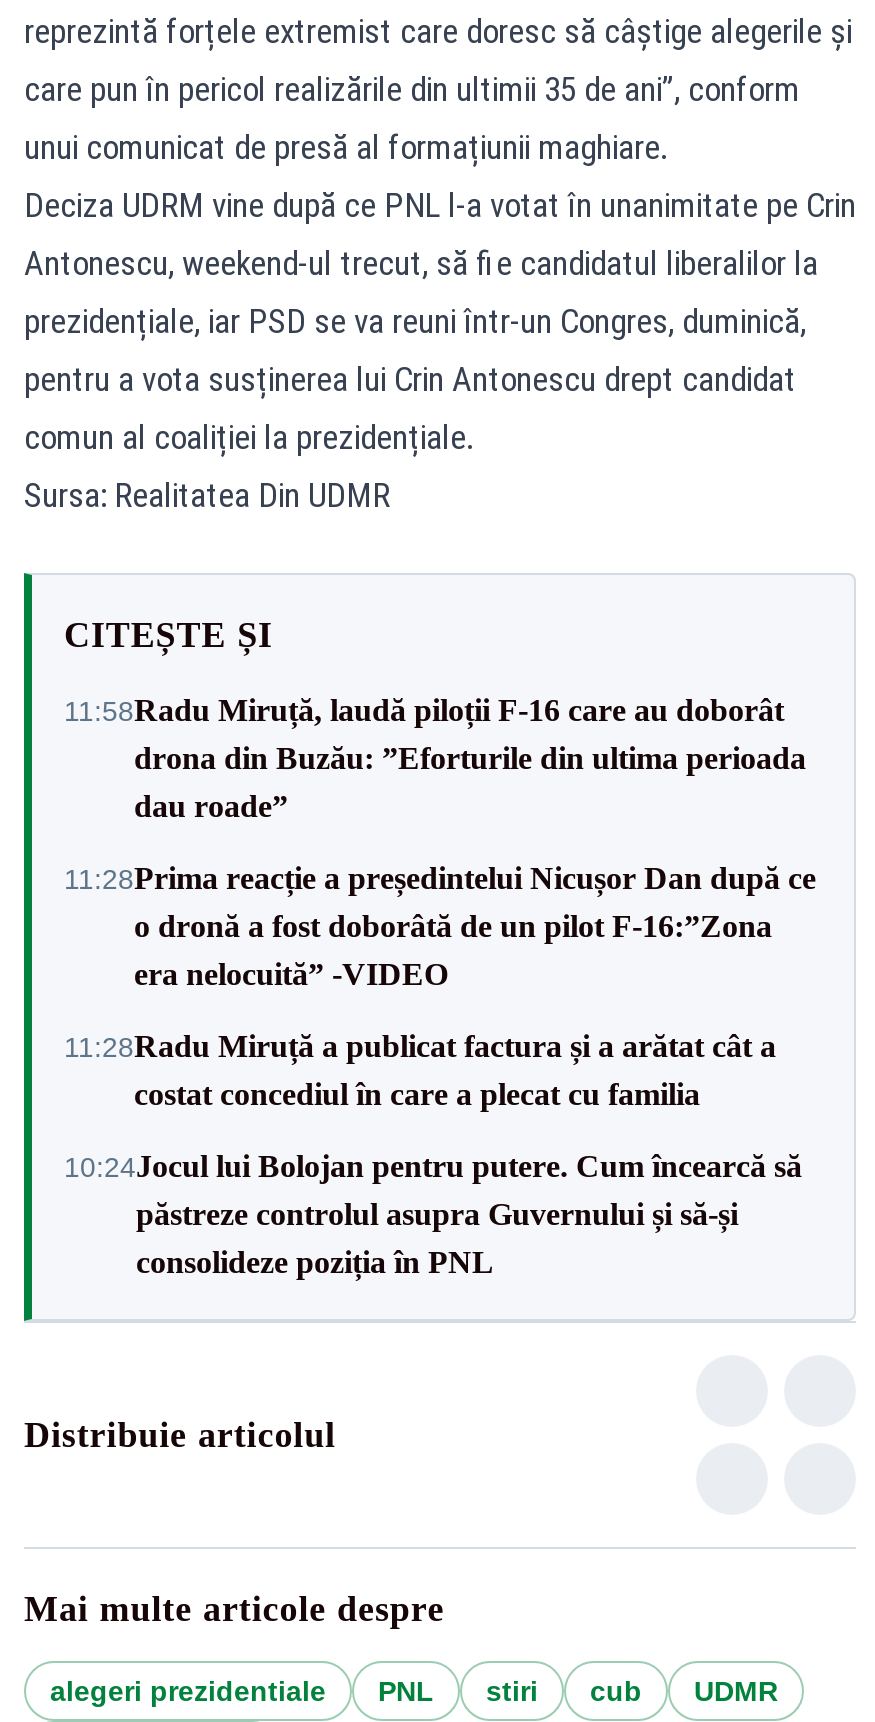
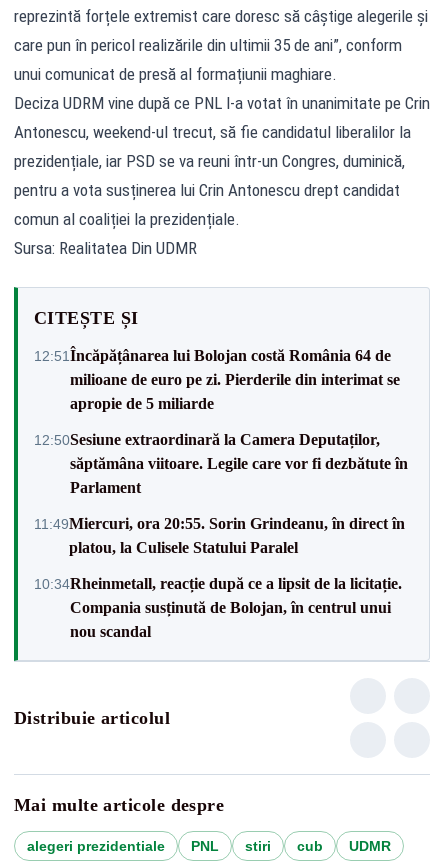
- 11:58Radu Miruță, laudă piloții F-16 care au doborât
- drona din Buzău: ”Eforturile din ultima perioada
- dau roade”
+ 12:51Încăpățânarea lui Bolojan costă România 64 de
+ milioane de euro pe zi. Pierderile din interimat se
+ apropie de 5 miliarde

- 11:28Prima reacție a președintelui Nicușor Dan după ce
- o dronă a fost doborâtă de un pilot F-16:”Zona
- era nelocuită” -VIDEO
+ 12:50Sesiune extraordinară la Camera Deputaților,
+ săptămâna viitoare. Legile care vor fi dezbătute în
+ Parlament

- 11:28Radu Miruță a publicat factura și a arătat cât a
- costat concediul în care a plecat cu familia
+ 11:49Miercuri, ora 20:55. Sorin Grindeanu, în direct în
+ platou, la Culisele Statului Paralel

- 10:24Jocul lui Bolojan pentru putere. Cum încearcă să
- păstreze controlul asupra Guvernului și să-și
- consolideze poziția în PNL
+ 10:34Rheinmetall, reacție după ce a lipsit de la licitație.
+ Compania susținută de Bolojan, în centrul unui
+ nou scandal
